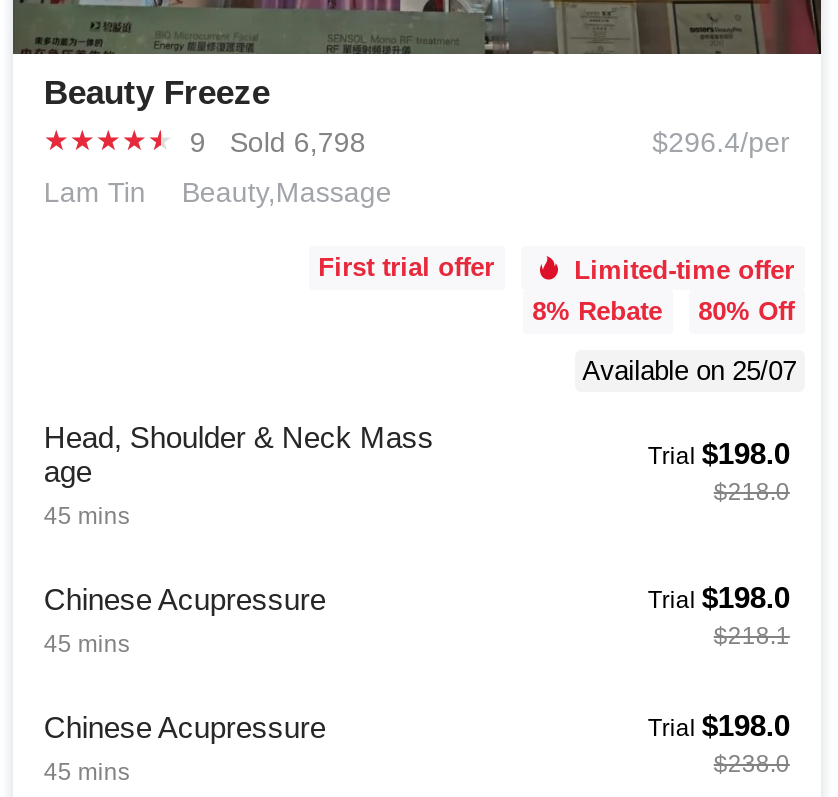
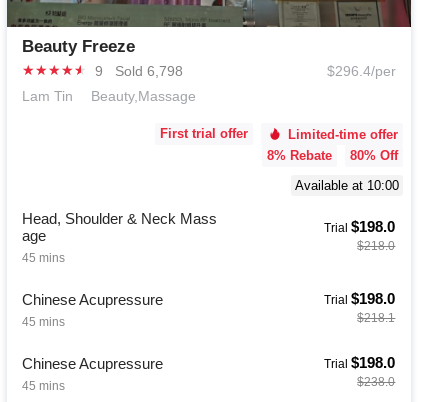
- Available on 25/07
+ Available at 10:00
